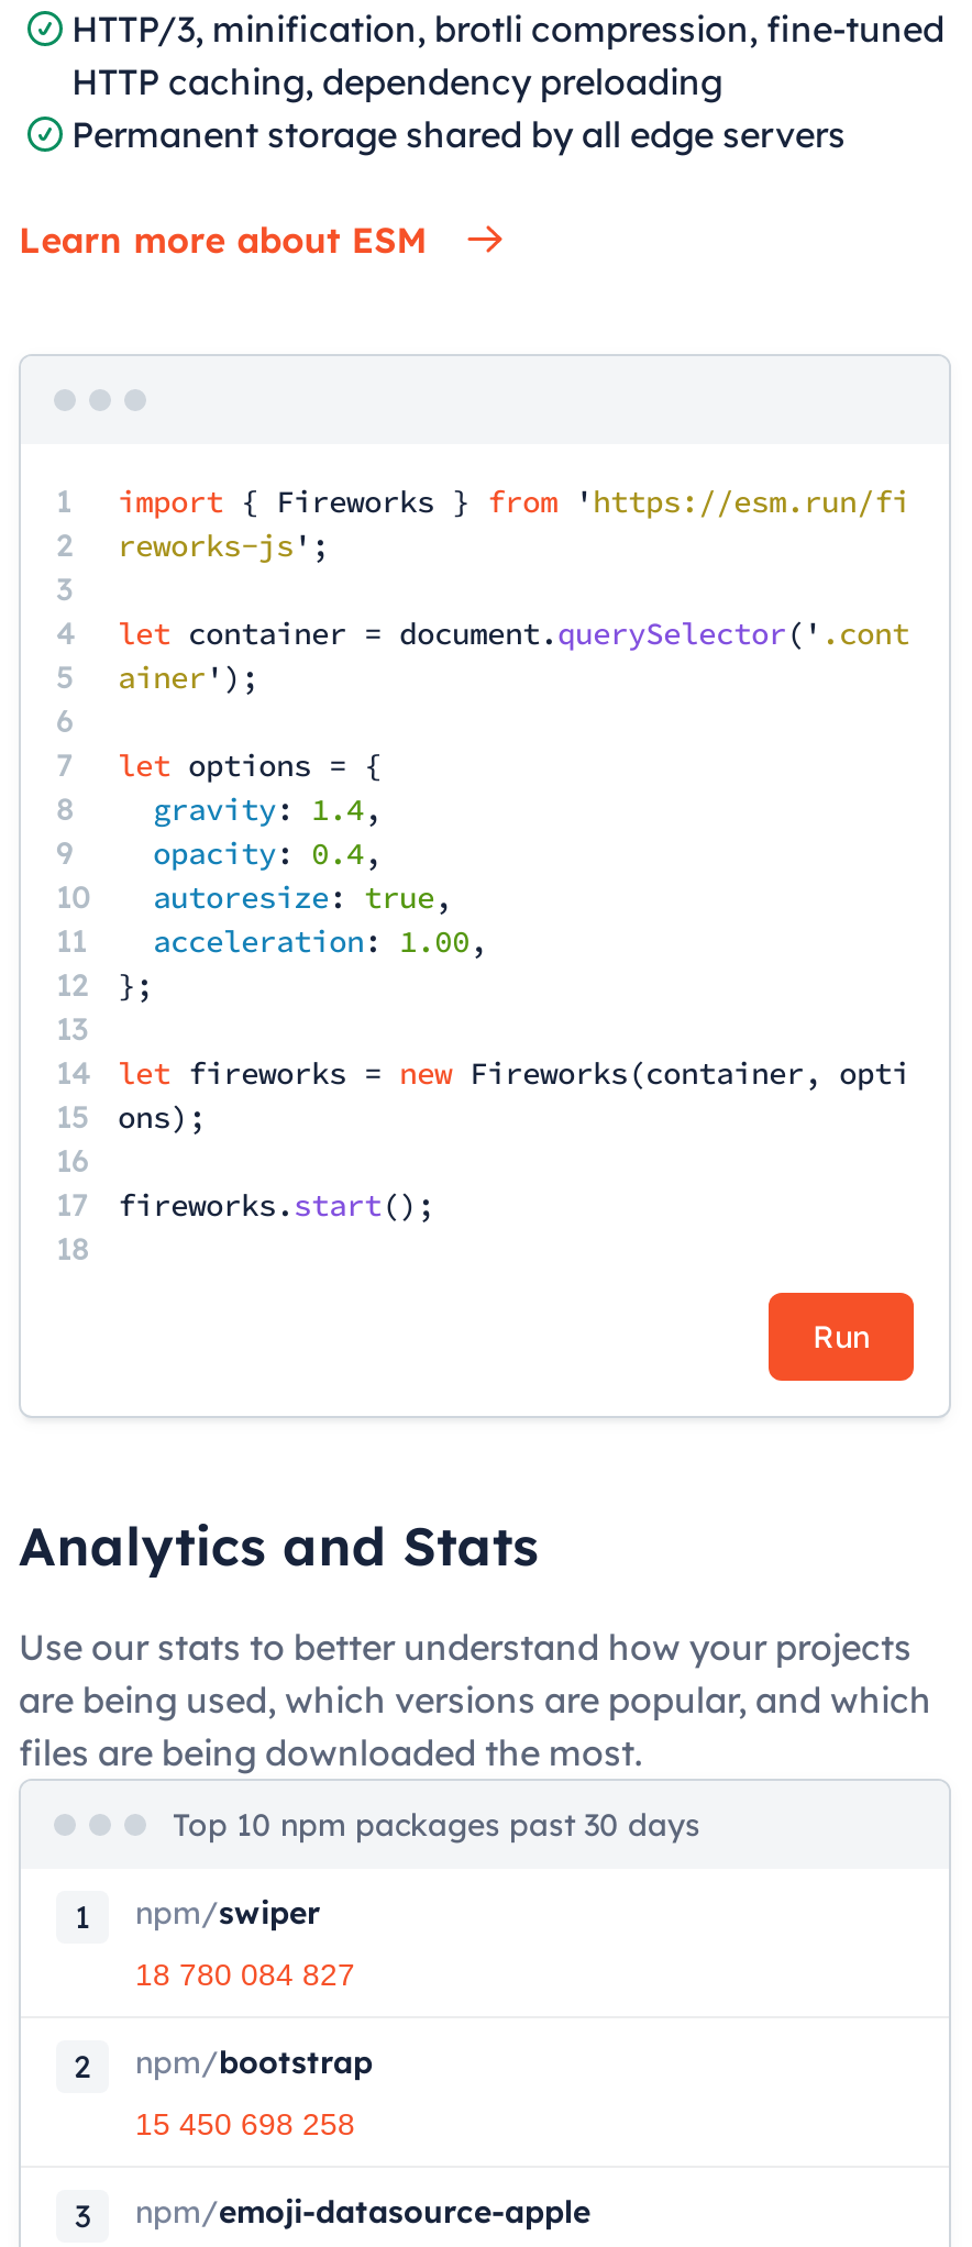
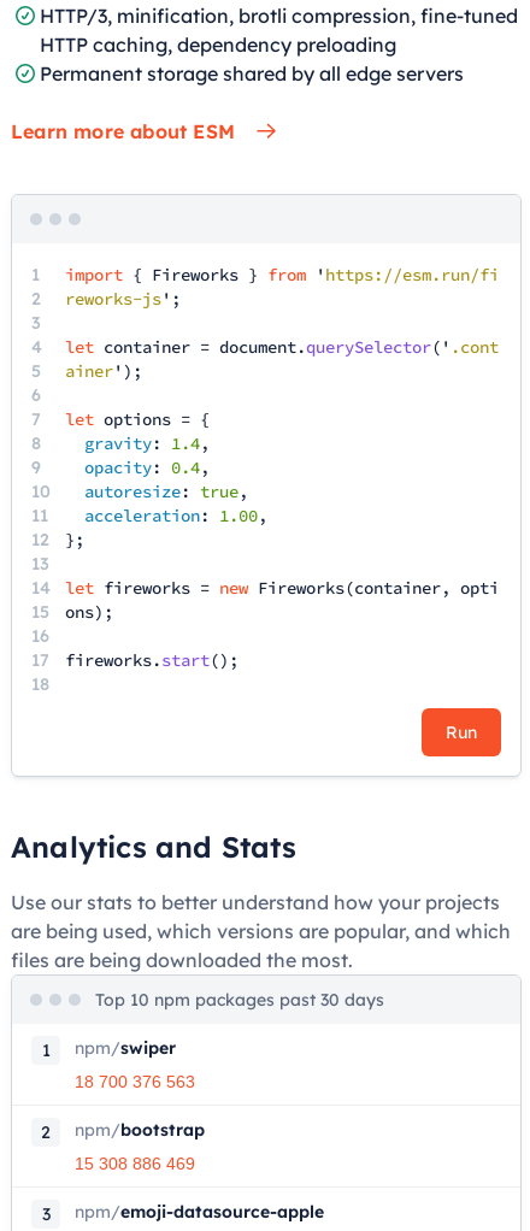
- 18 780 084 827
+ 18 700 376 563

- 15 450 698 258
+ 15 308 886 469
